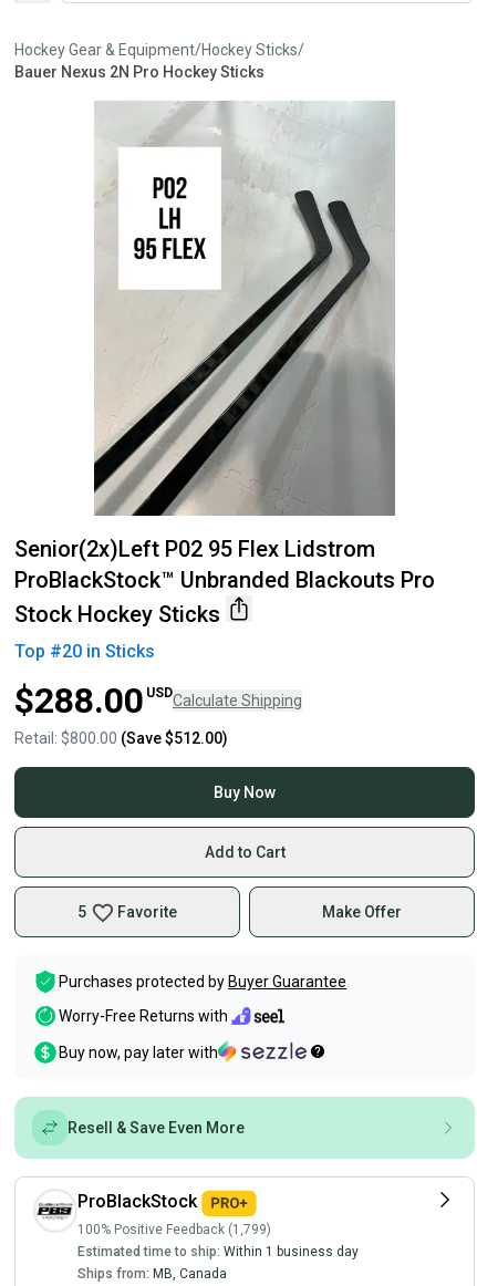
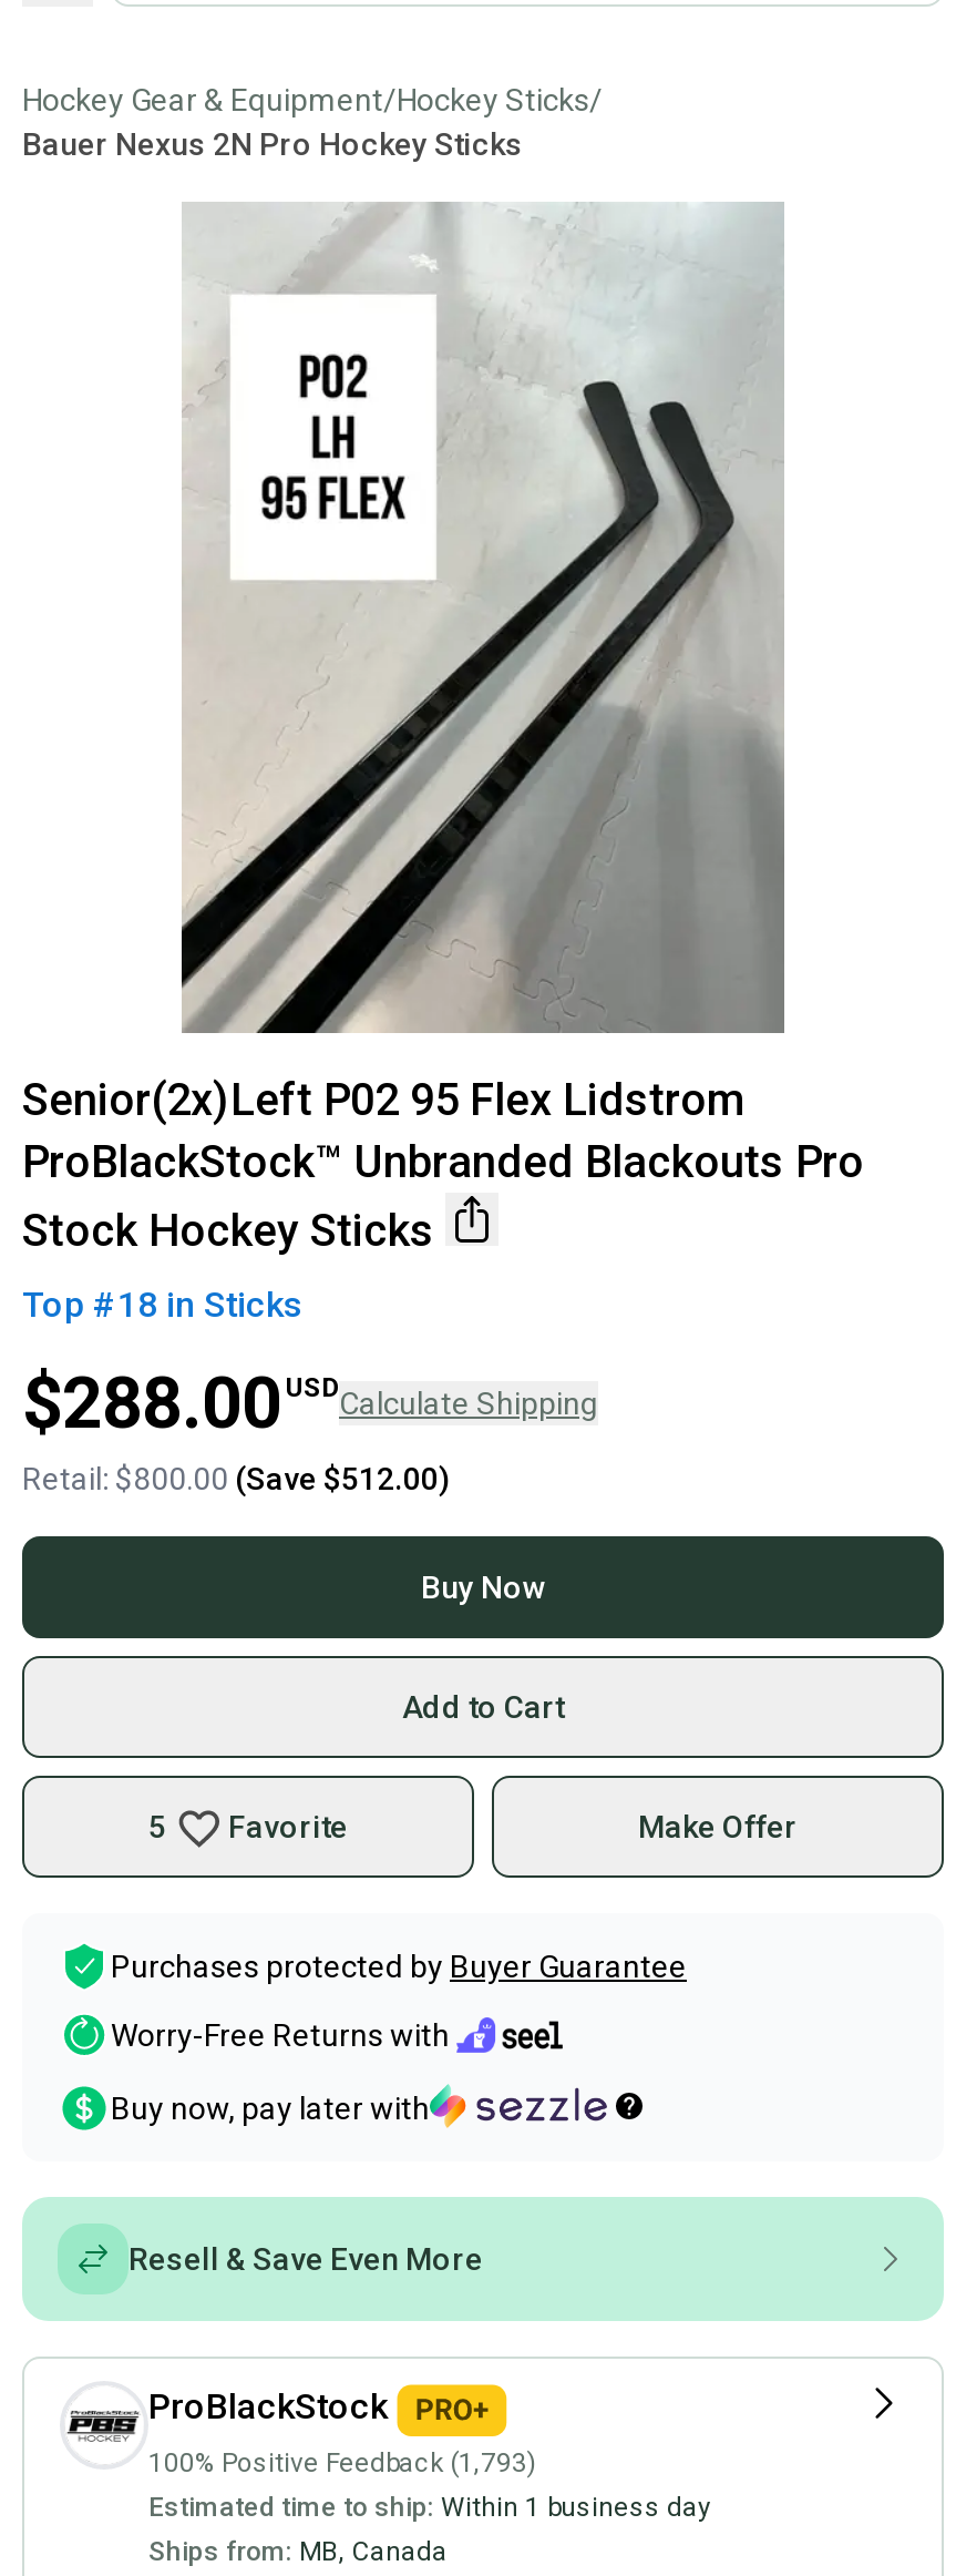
- Top #20 in Sticks
+ Top #18 in Sticks

- 100% Positive Feedback (1,799)
+ 100% Positive Feedback (1,793)
